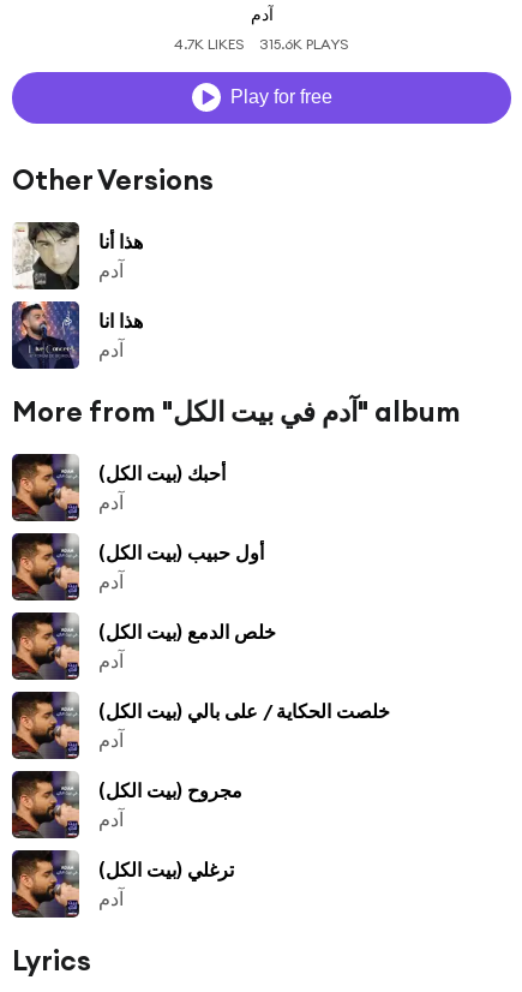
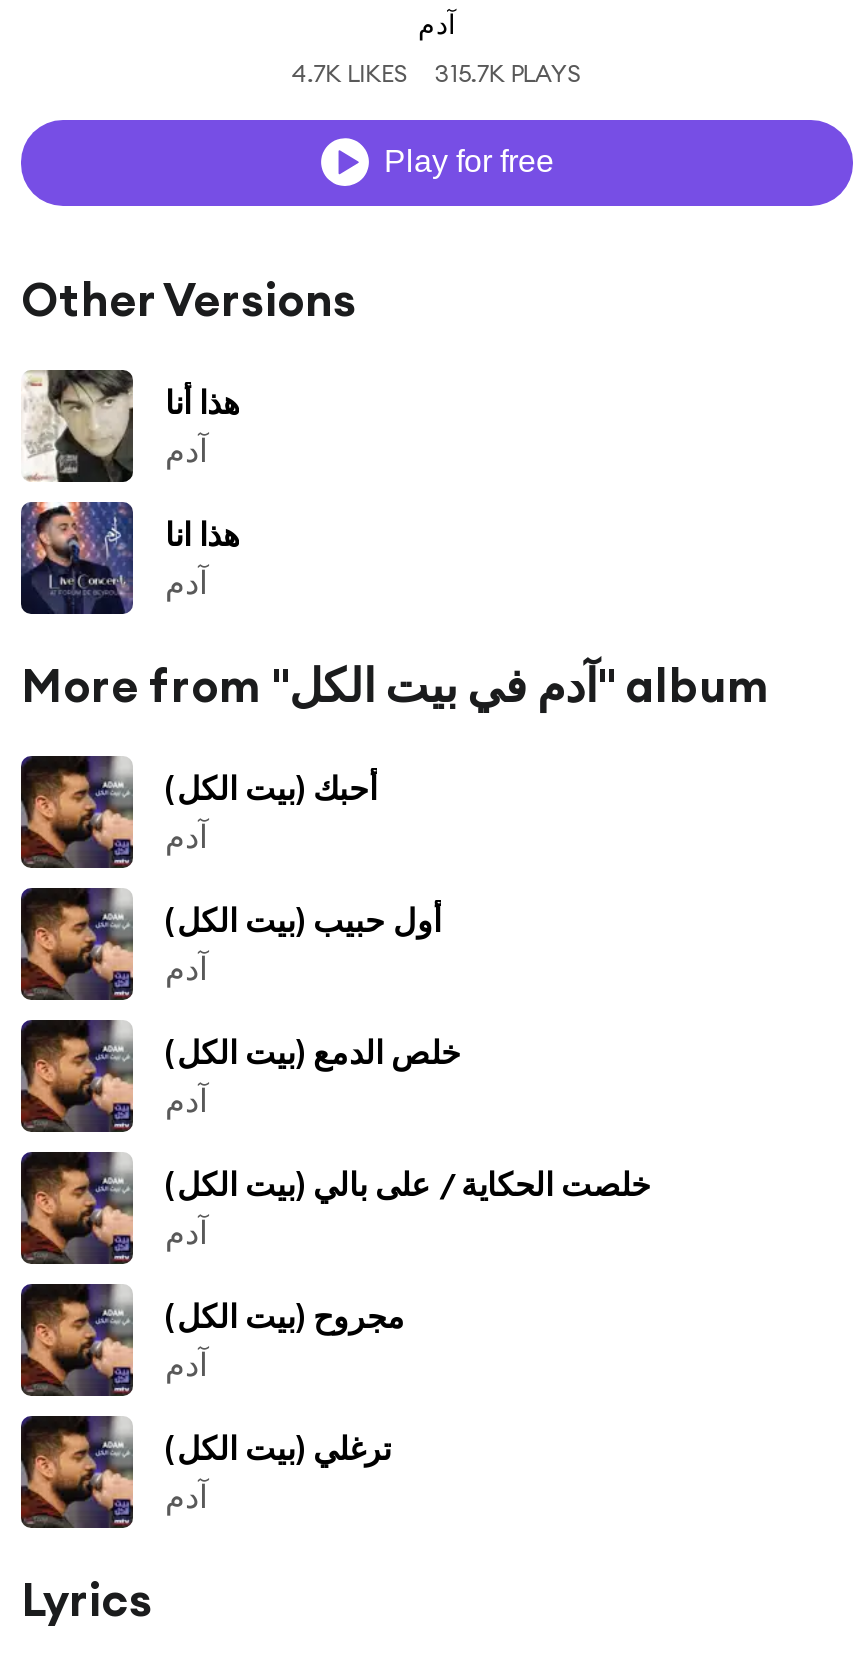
- 4.7K LIKES 315.6K PLAYS
+ 4.7K LIKES 315.7K PLAYS
